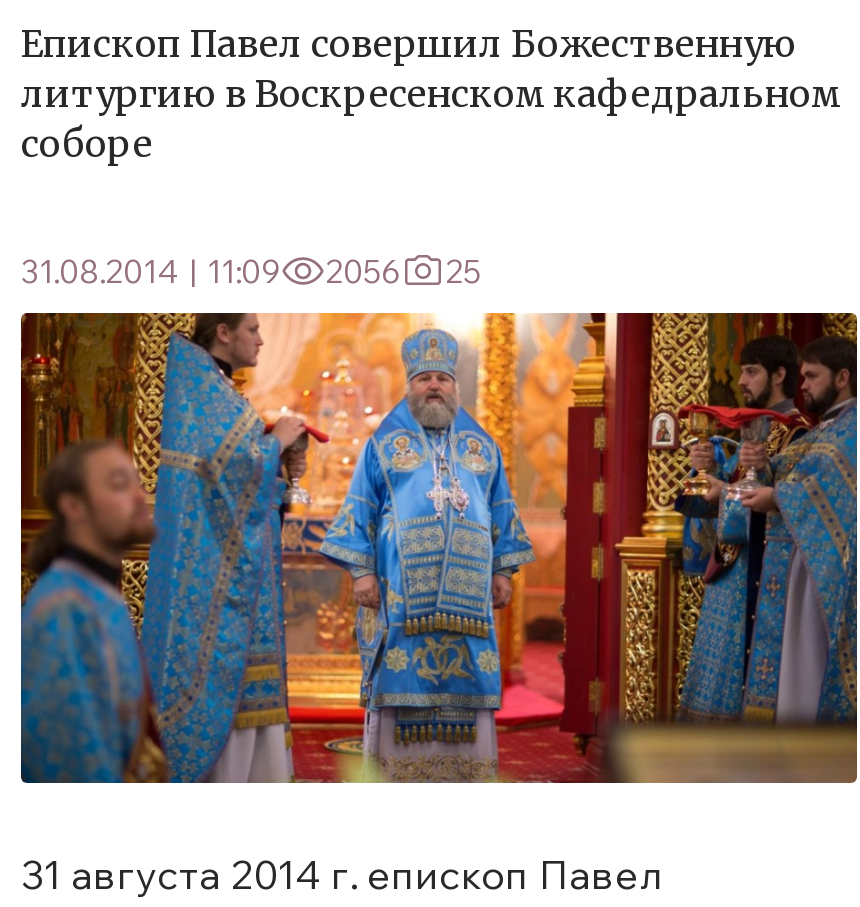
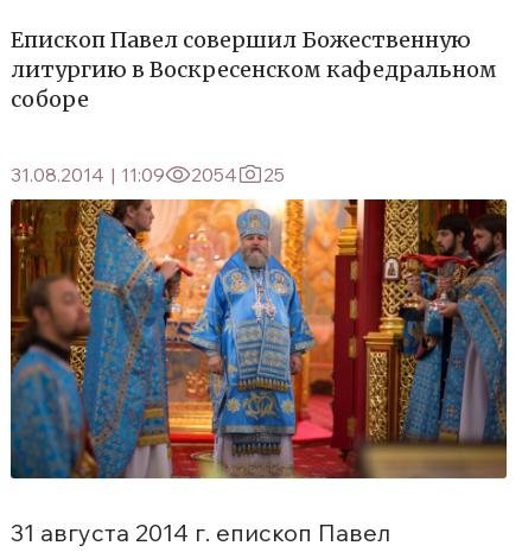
- 2056
+ 2054
